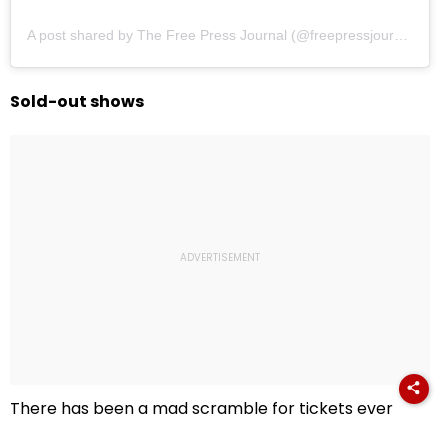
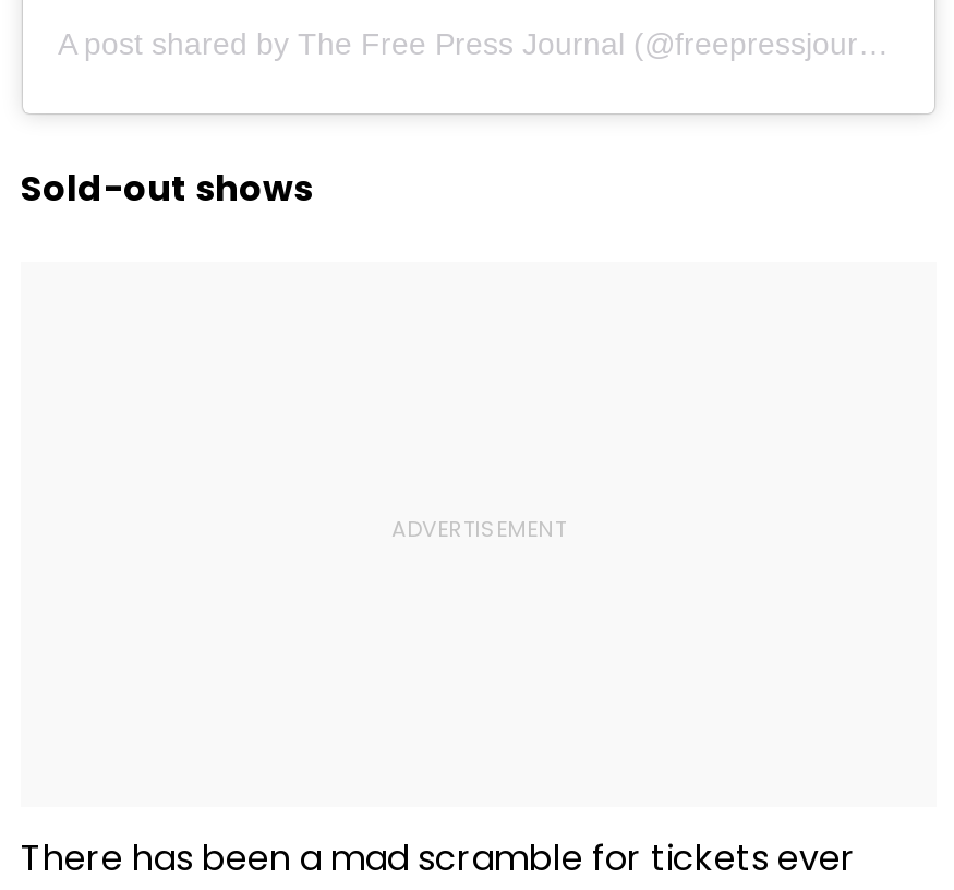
- [image]
